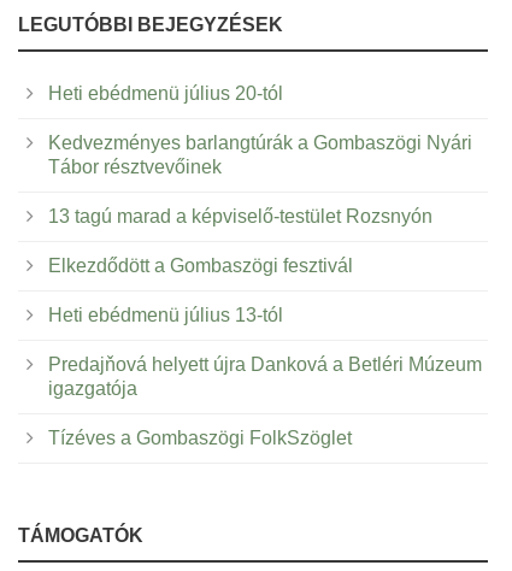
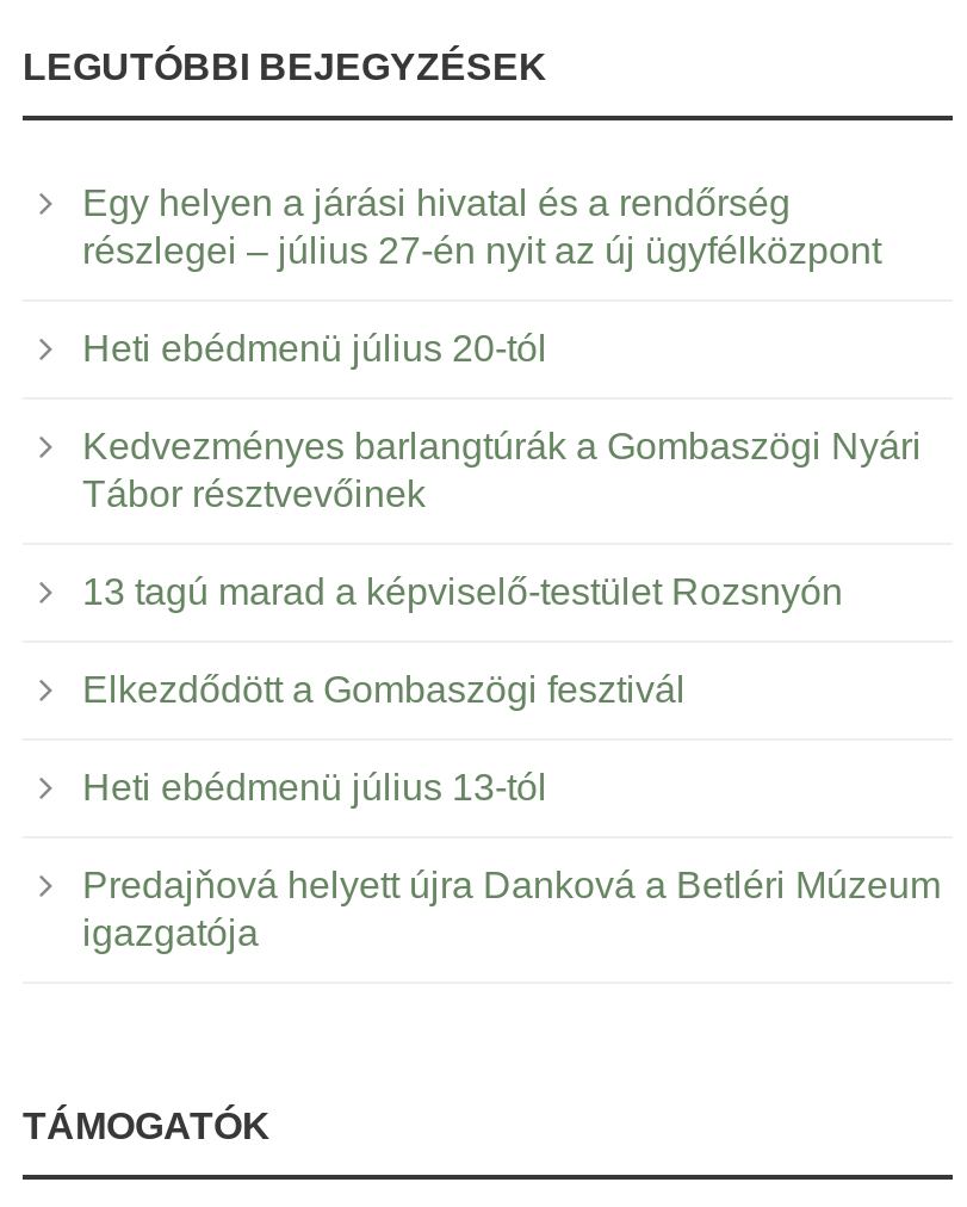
+ Egy helyen a járási hivatal és a rendőrség
+ részlegei – július 27-én nyit az új ügyfélközpont

moved down: Heti ebédmenü július 20-tól | Kedvezményes barlangtúrák a Gombaszögi Nyári | Tábor résztvevőinek | 13 tagú marad a képviselő-testület Rozsnyón | Elkezdődött a Gombaszögi fesztivál | Heti ebédmenü július 13-tól | Predajňová helyett újra Danková a Betléri Múzeum | igazgatója

- Tízéves a Gombaszögi FolkSzöglet
